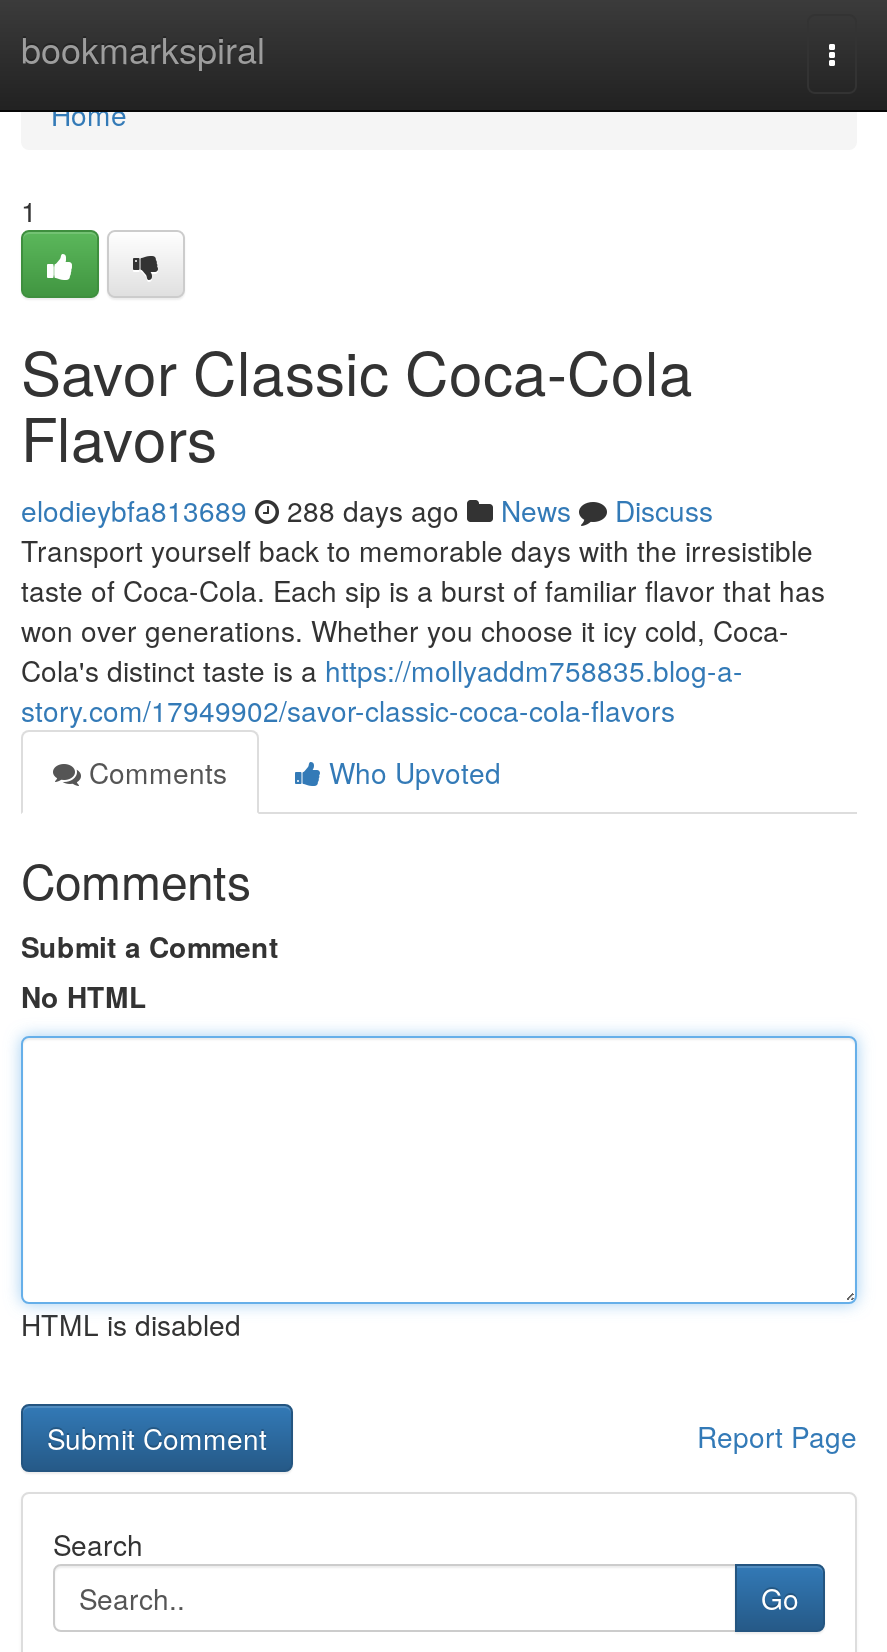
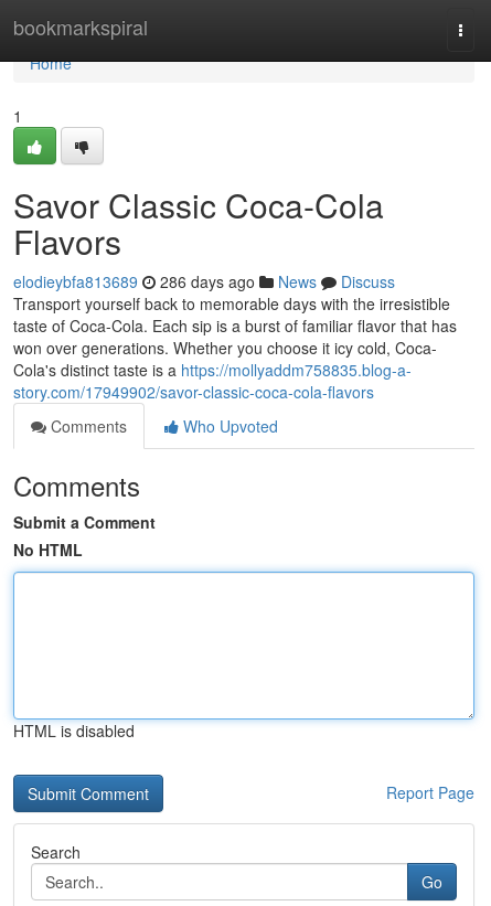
- elodieybfa813689 288 days ago News Discuss
+ elodieybfa813689 286 days ago News Discuss
